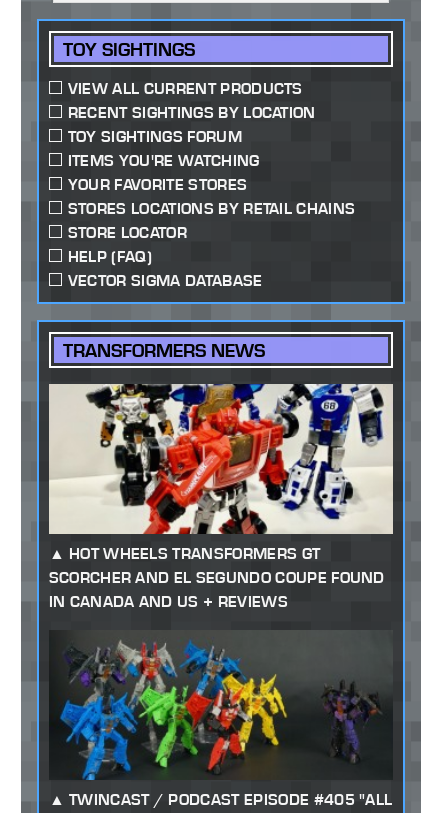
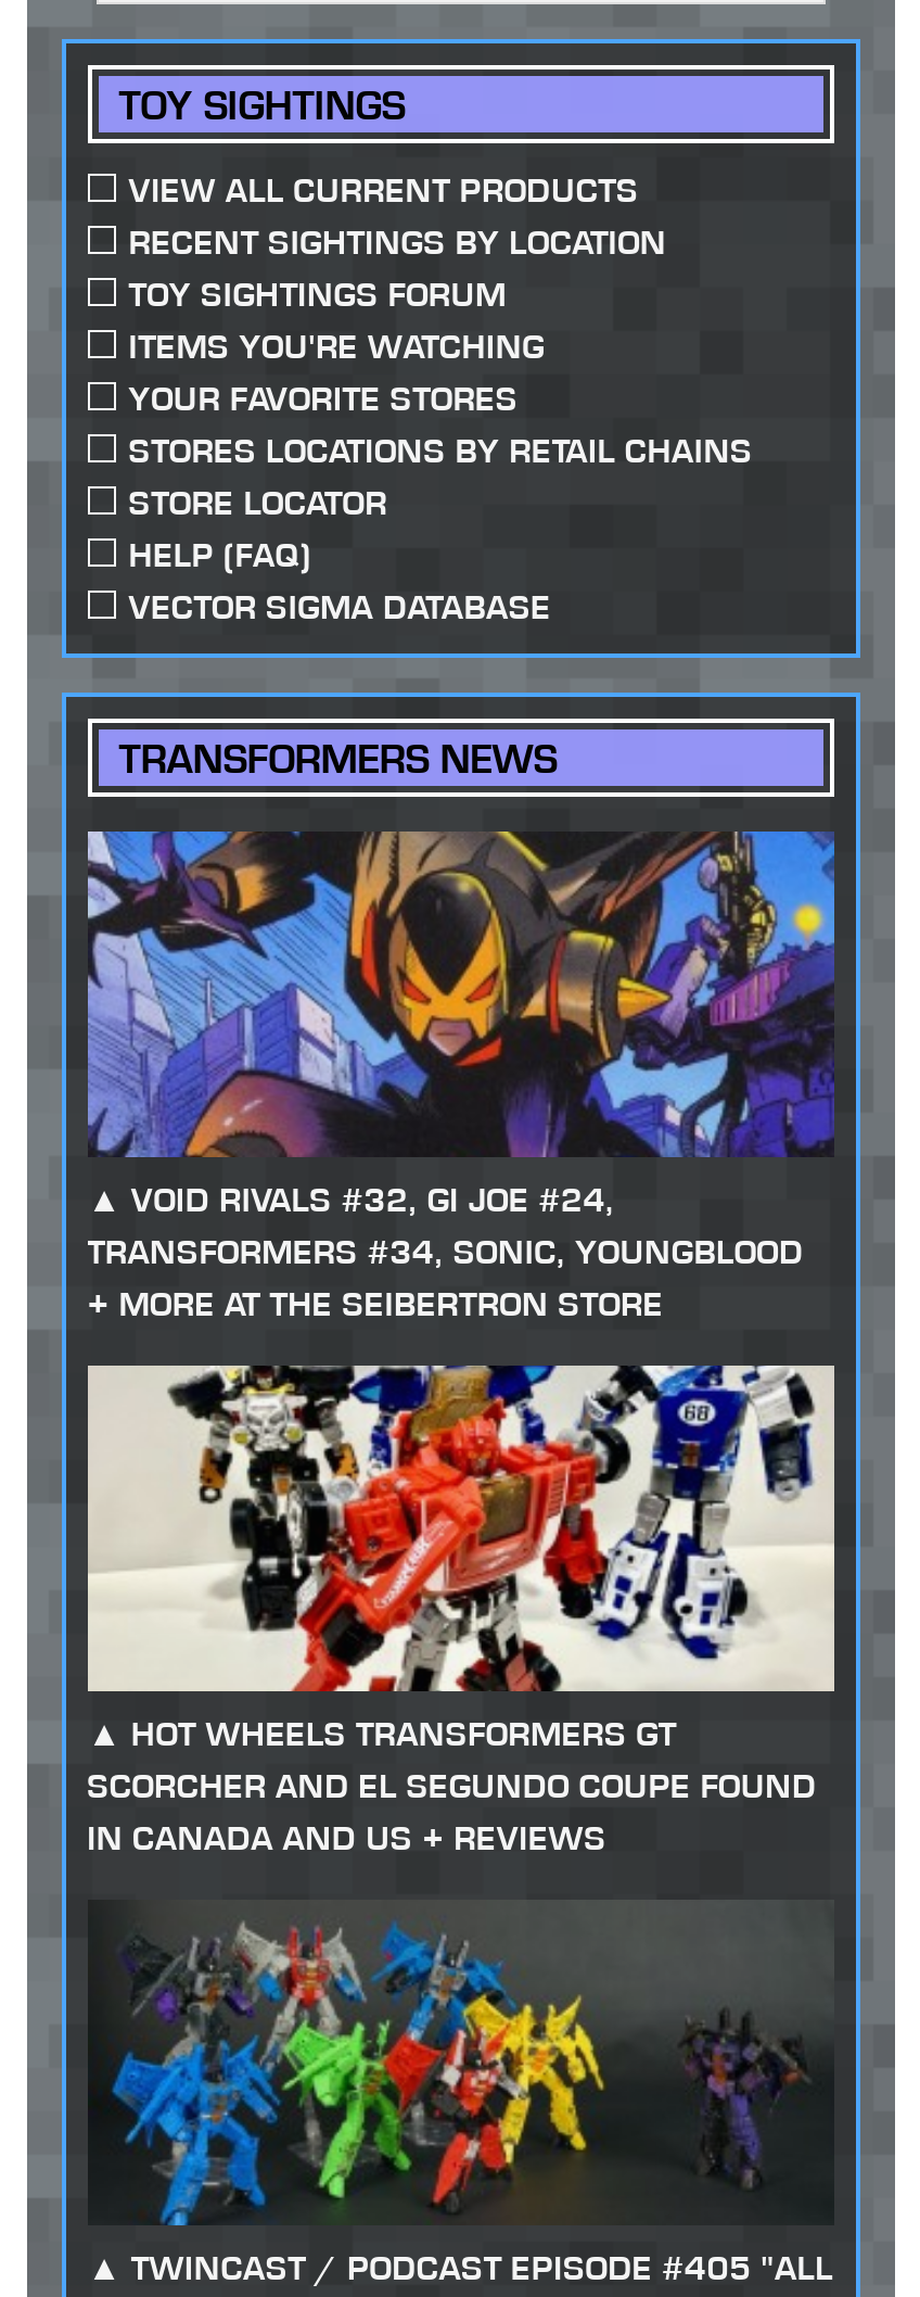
+ [image]
+ VOID RIVALS #32, GI JOE #24,
+ TRANSFORMERS #34, SONIC, YOUNGBLOOD
+ + MORE AT THE SEIBERTRON STORE
